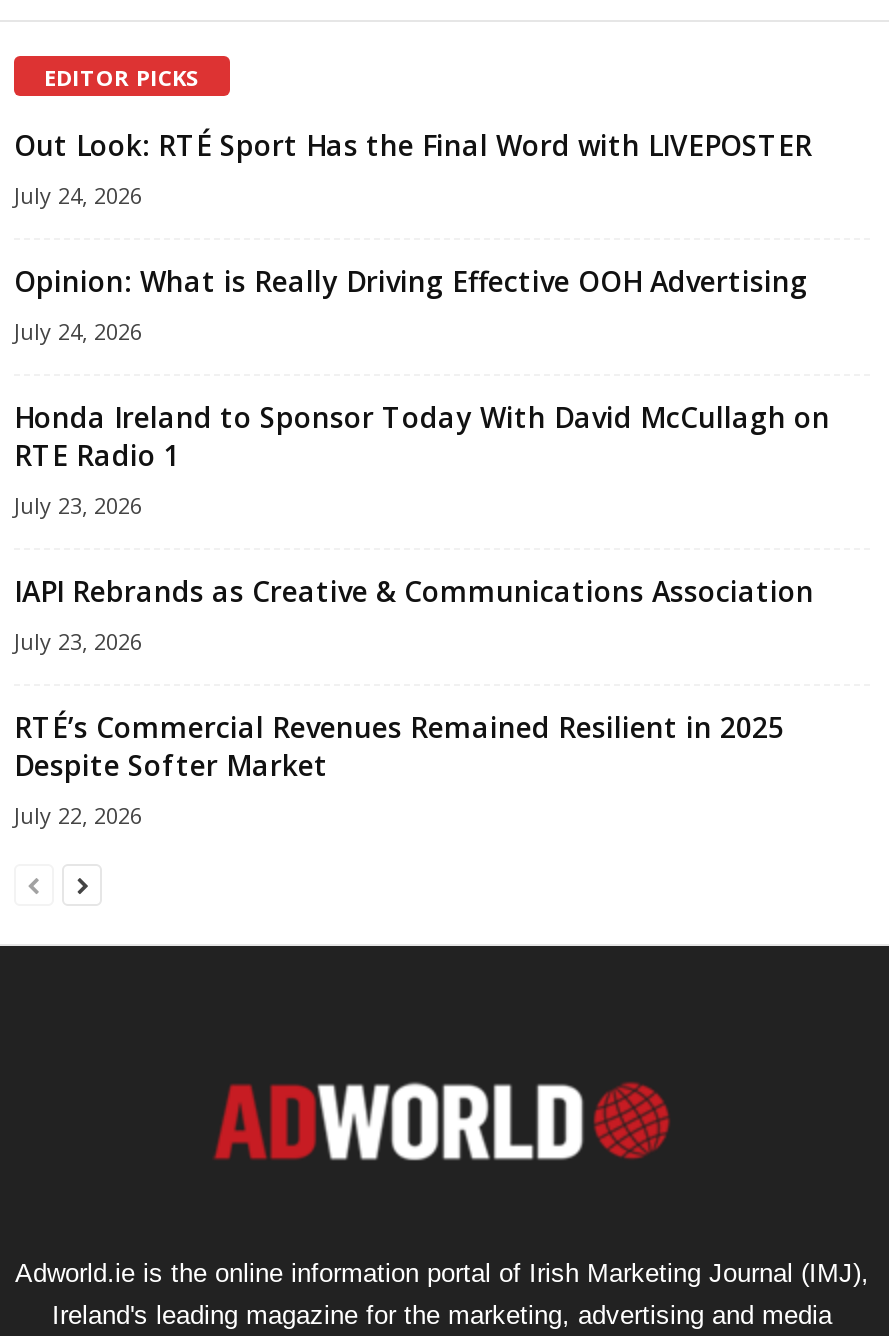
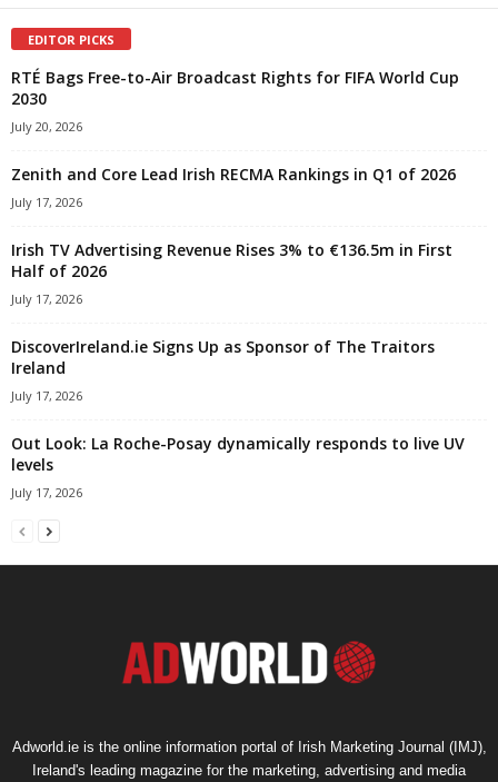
- Out Look: RTÉ Sport Has the Final Word with LIVEPOSTER
- July 24, 2026
+ RTÉ Bags Free-to-Air Broadcast Rights for FIFA World Cup
+ 2030
+ July 20, 2026

- Opinion: What is Really Driving Effective OOH Advertising
- July 24, 2026
+ Zenith and Core Lead Irish RECMA Rankings in Q1 of 2026
+ July 17, 2026

- Honda Ireland to Sponsor Today With David McCullagh on
- RTE Radio 1
- July 23, 2026
+ Irish TV Advertising Revenue Rises 3% to €136.5m in First
+ Half of 2026
+ July 17, 2026

- IAPI Rebrands as Creative & Communications Association
- July 23, 2026
+ DiscoverIreland.ie Signs Up as Sponsor of The Traitors
+ Ireland
+ July 17, 2026

- RTÉ’s Commercial Revenues Remained Resilient in 2025
- Despite Softer Market
- July 22, 2026
+ Out Look: La Roche-Posay dynamically responds to live UV
+ levels
+ July 17, 2026
